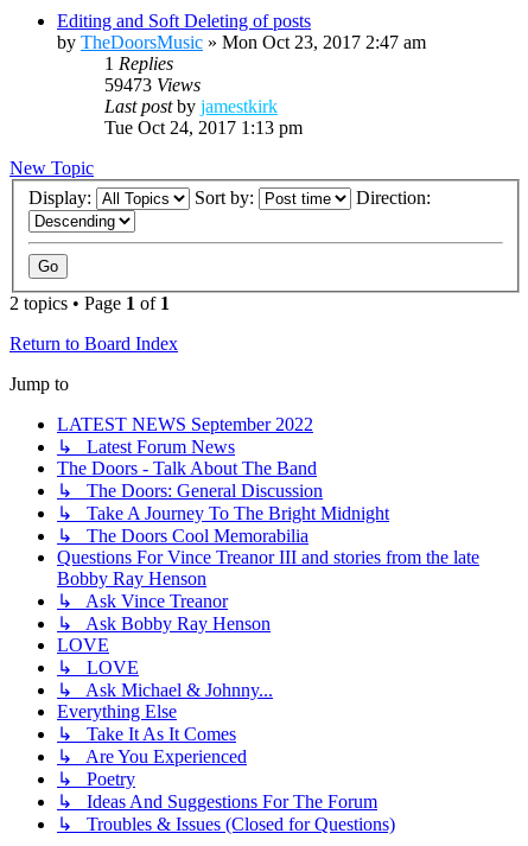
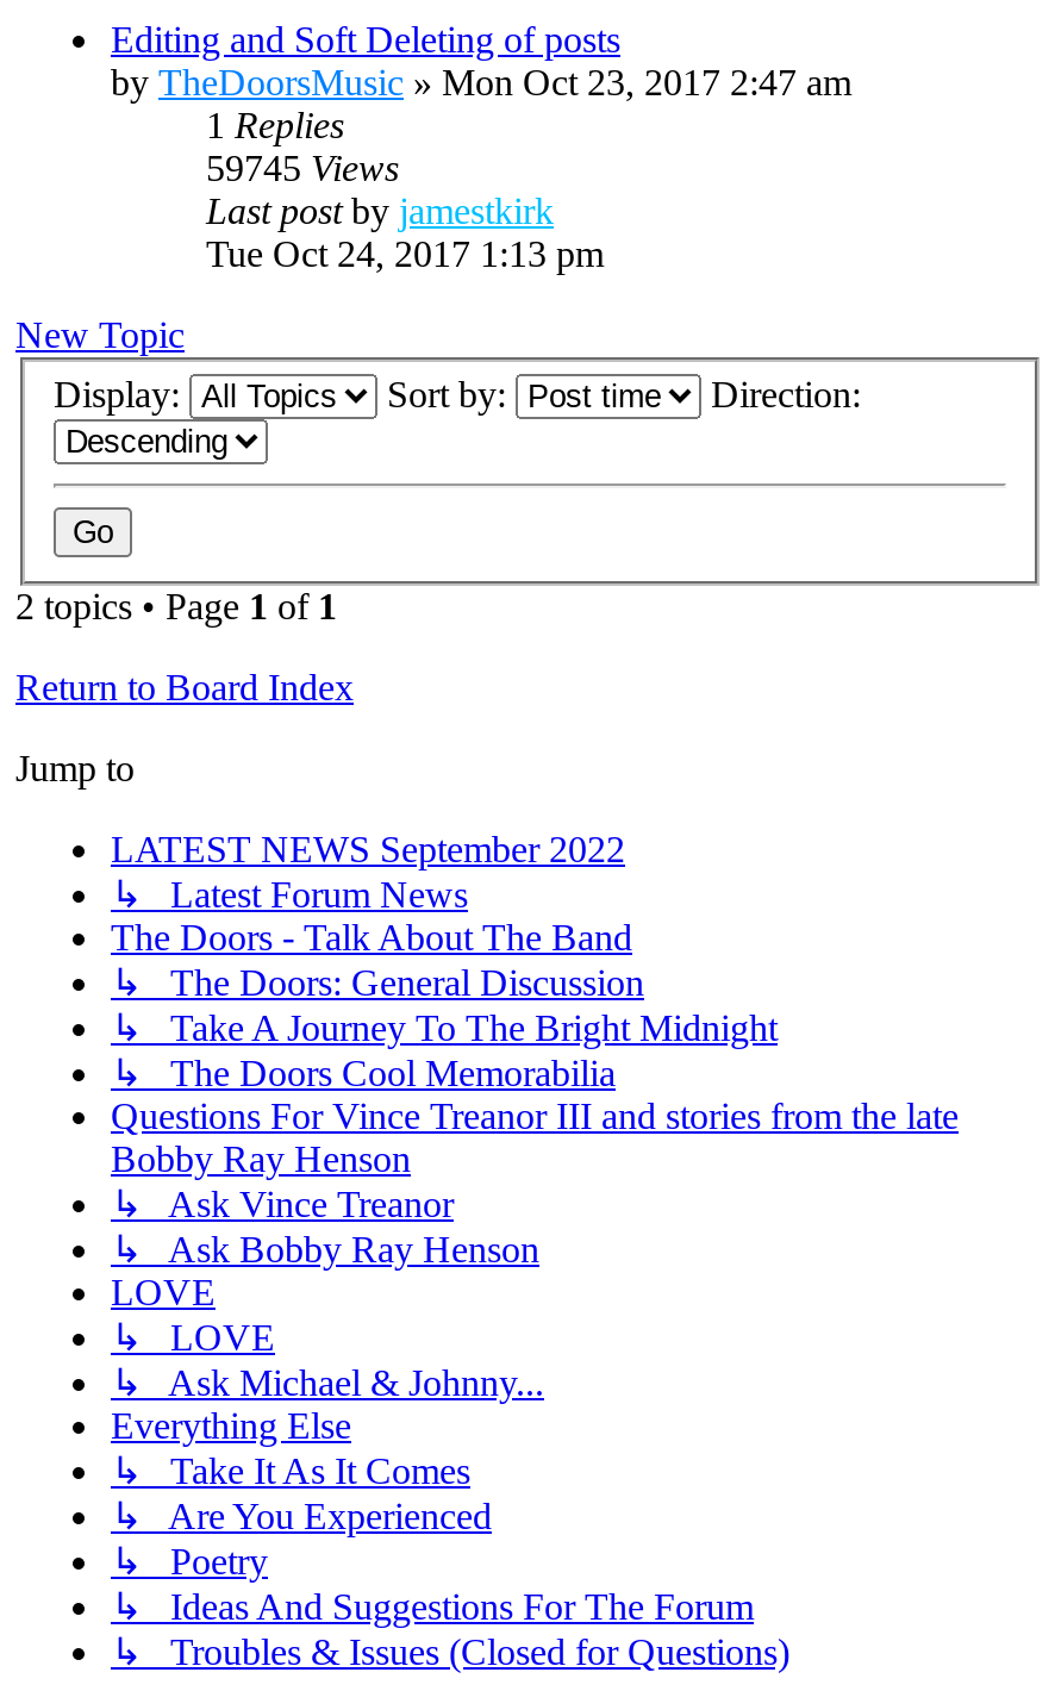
- 59473 Views
+ 59745 Views
